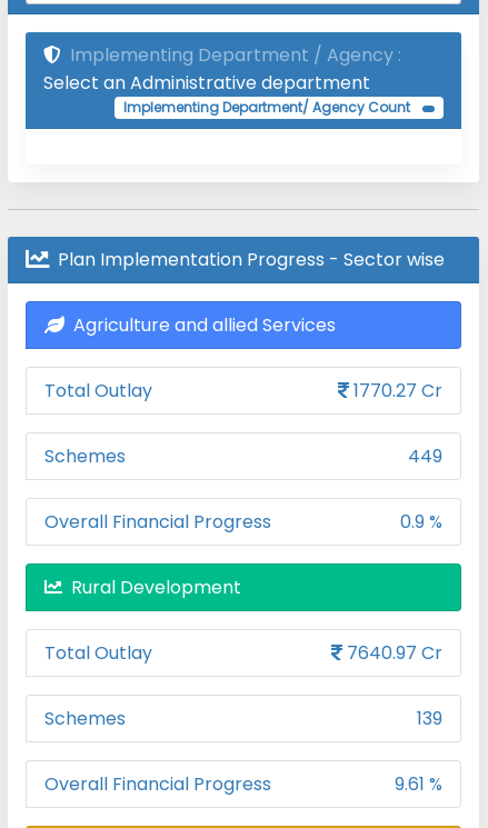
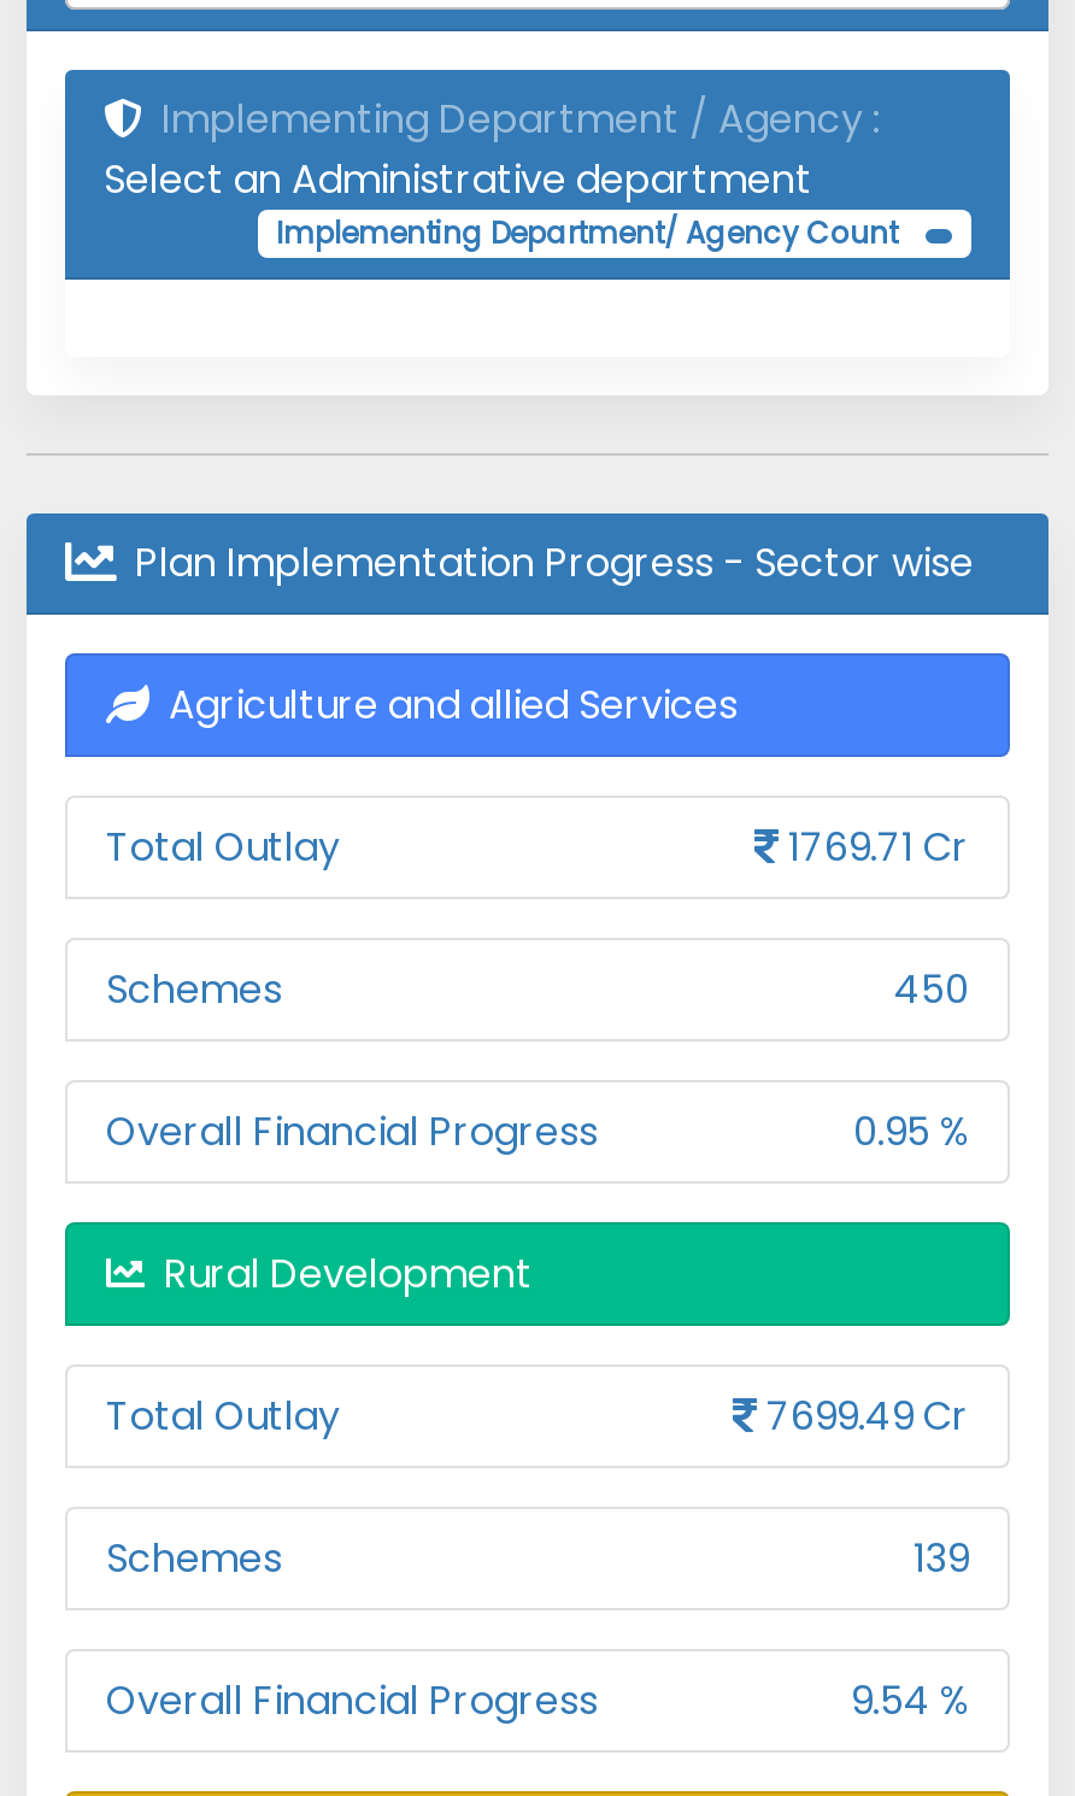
- 1770.27 Cr
+ 1769.71 Cr

- 449
+ 450

- 0.9 %
+ 0.95 %

- 7640.97 Cr
+ 7699.49 Cr

- 9.61 %
+ 9.54 %
